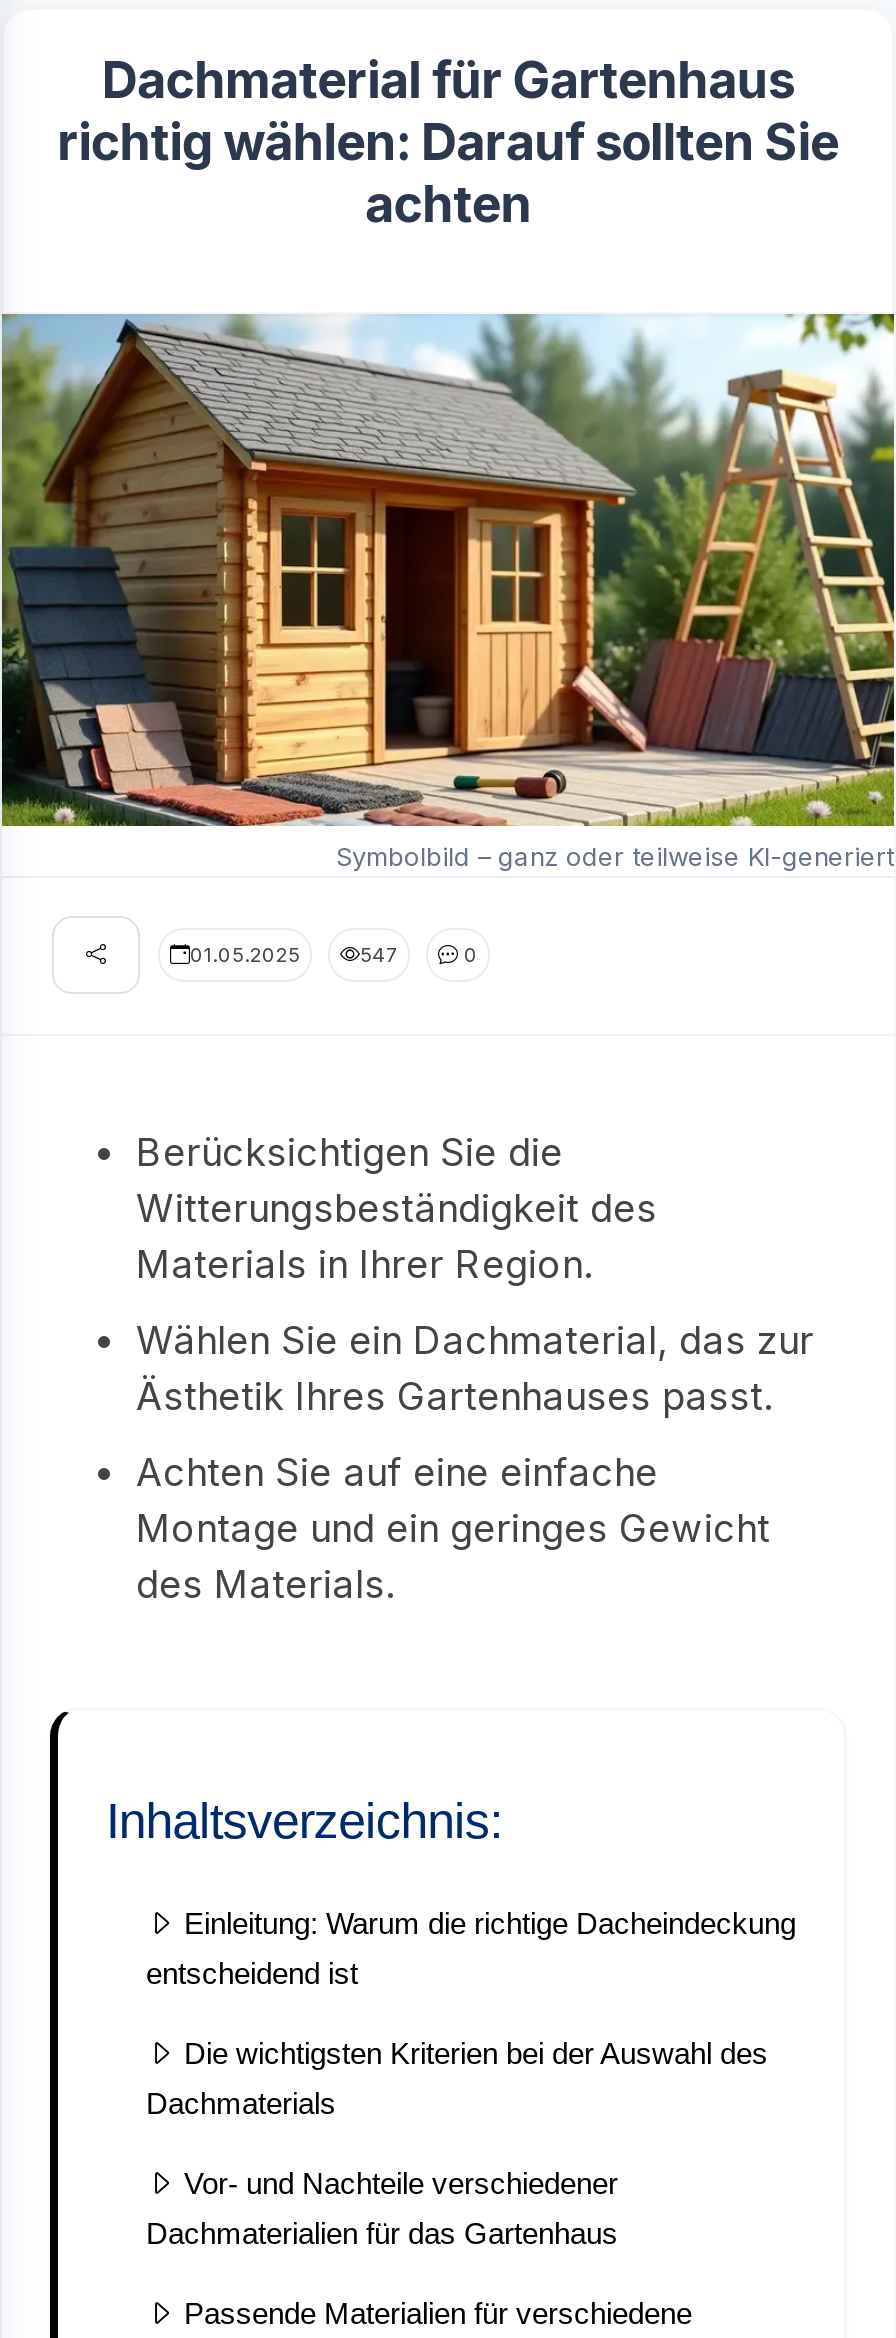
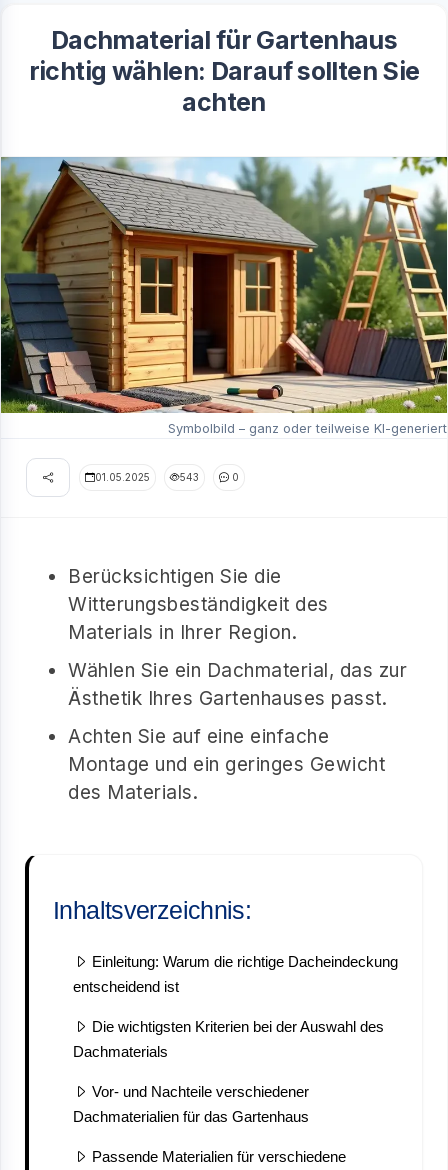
- 547
+ 543
